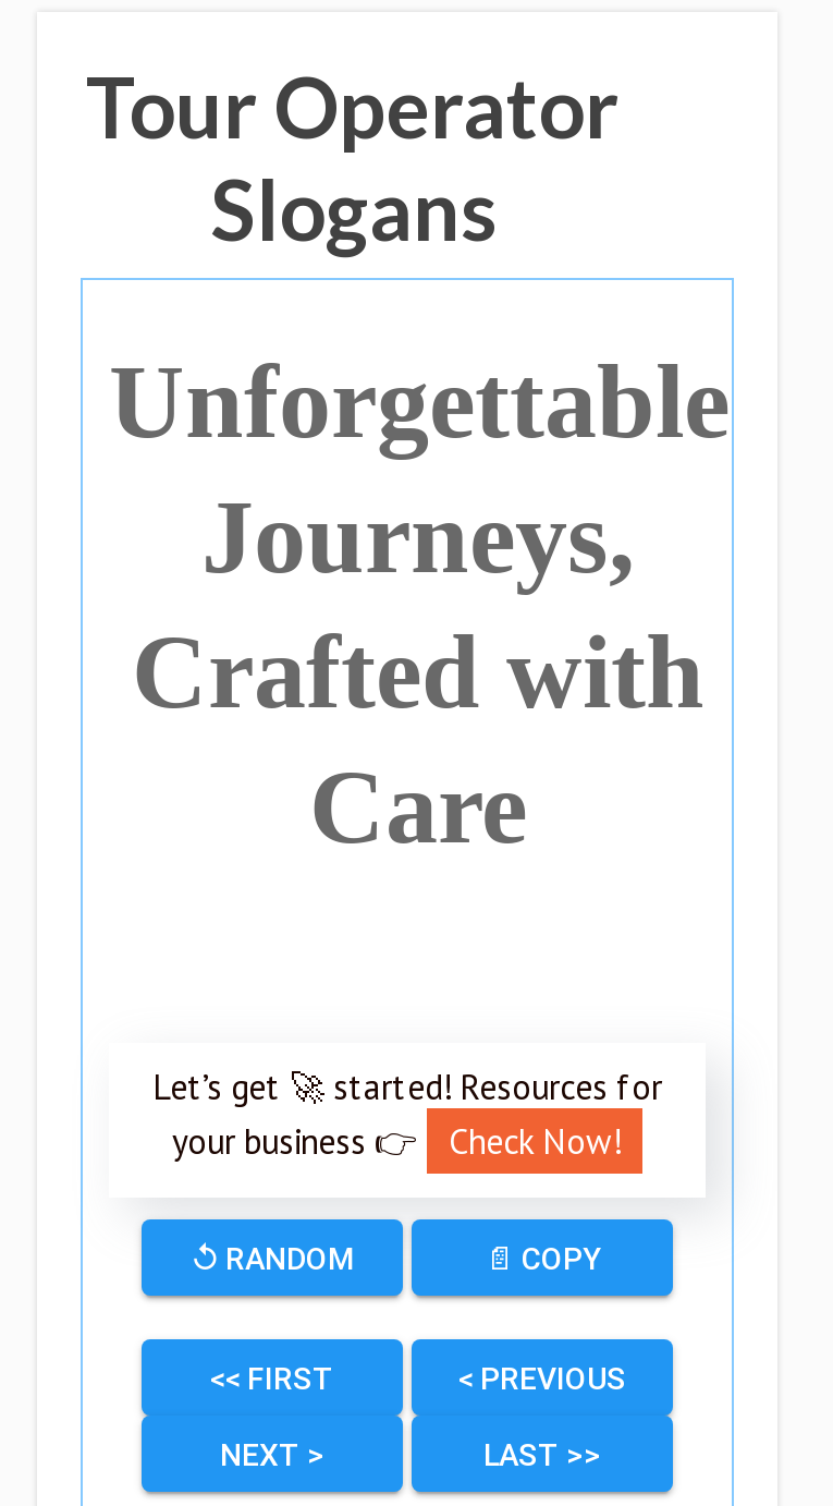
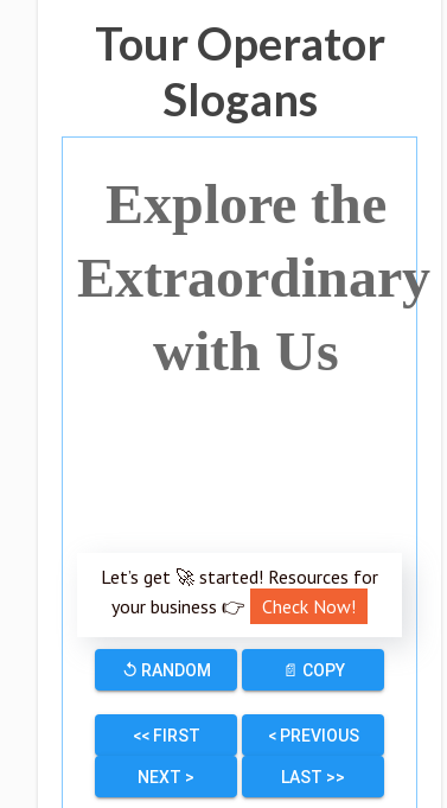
- Unforgettable
- Journeys,
- Crafted with
- Care
+ Explore the
+ Extraordinary
+ with Us
